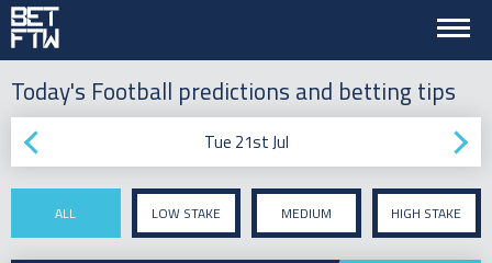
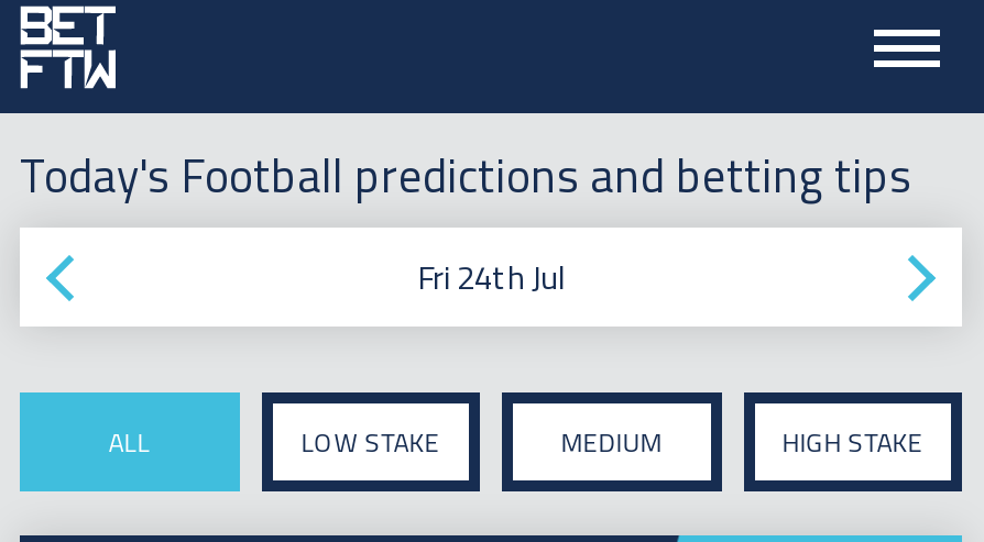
- Tue 21st Jul
+ Fri 24th Jul
